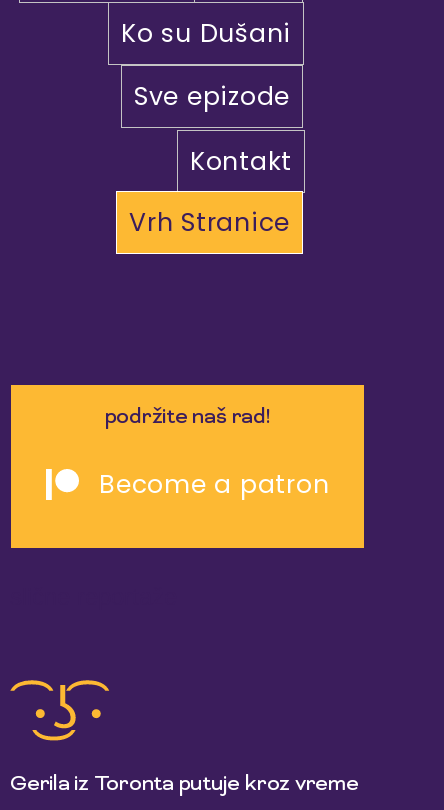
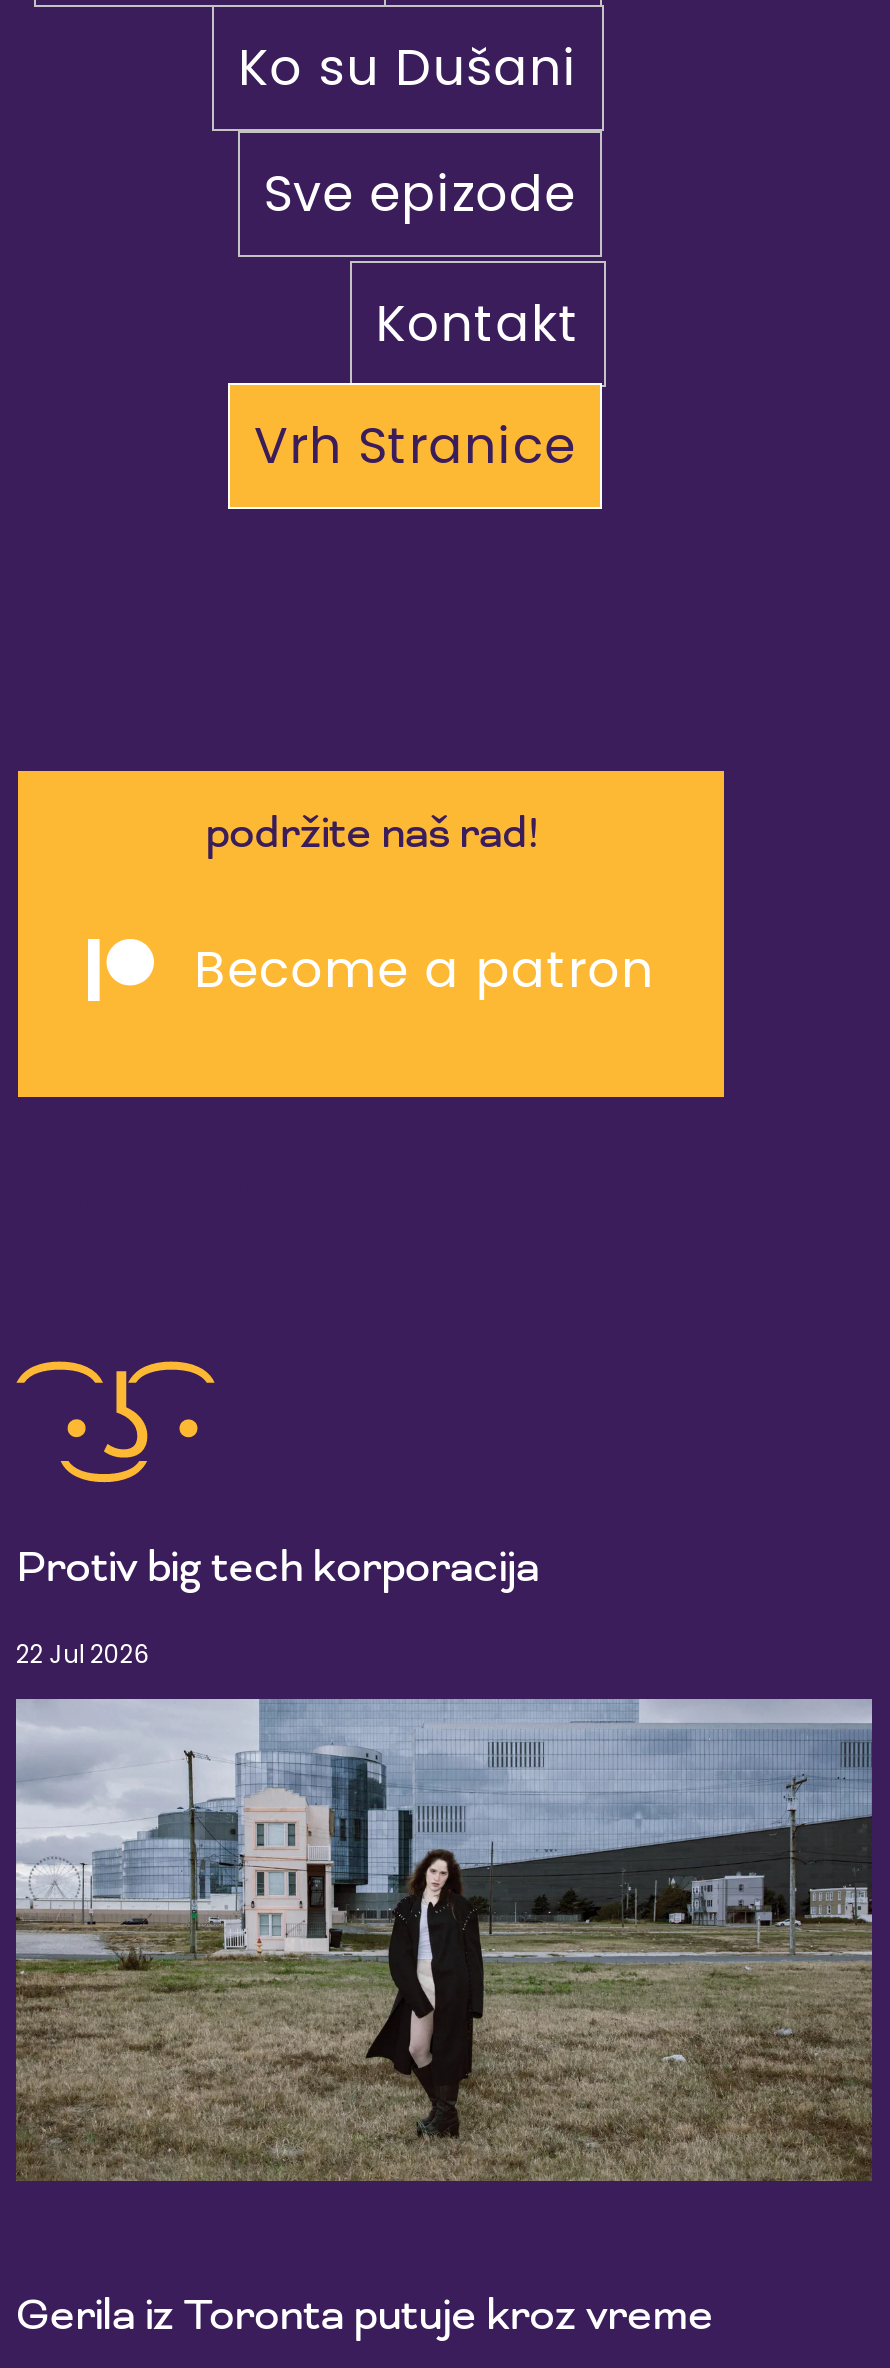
+ [image]

+ Protiv big tech korporacija
+ 22 Jul 2026
